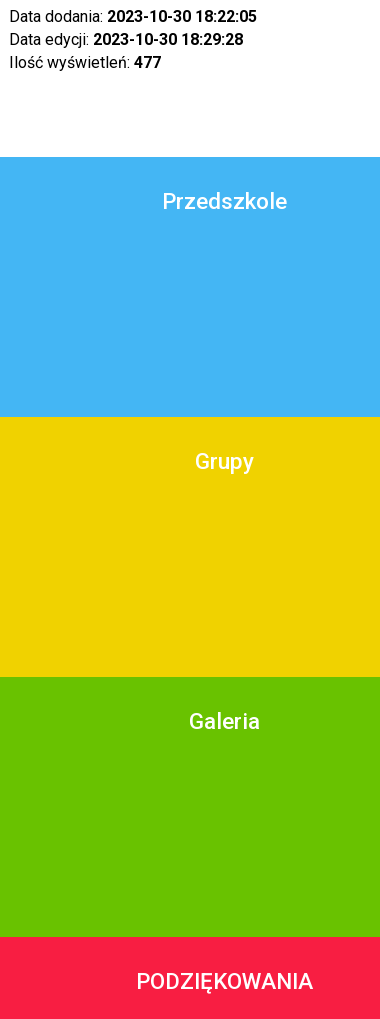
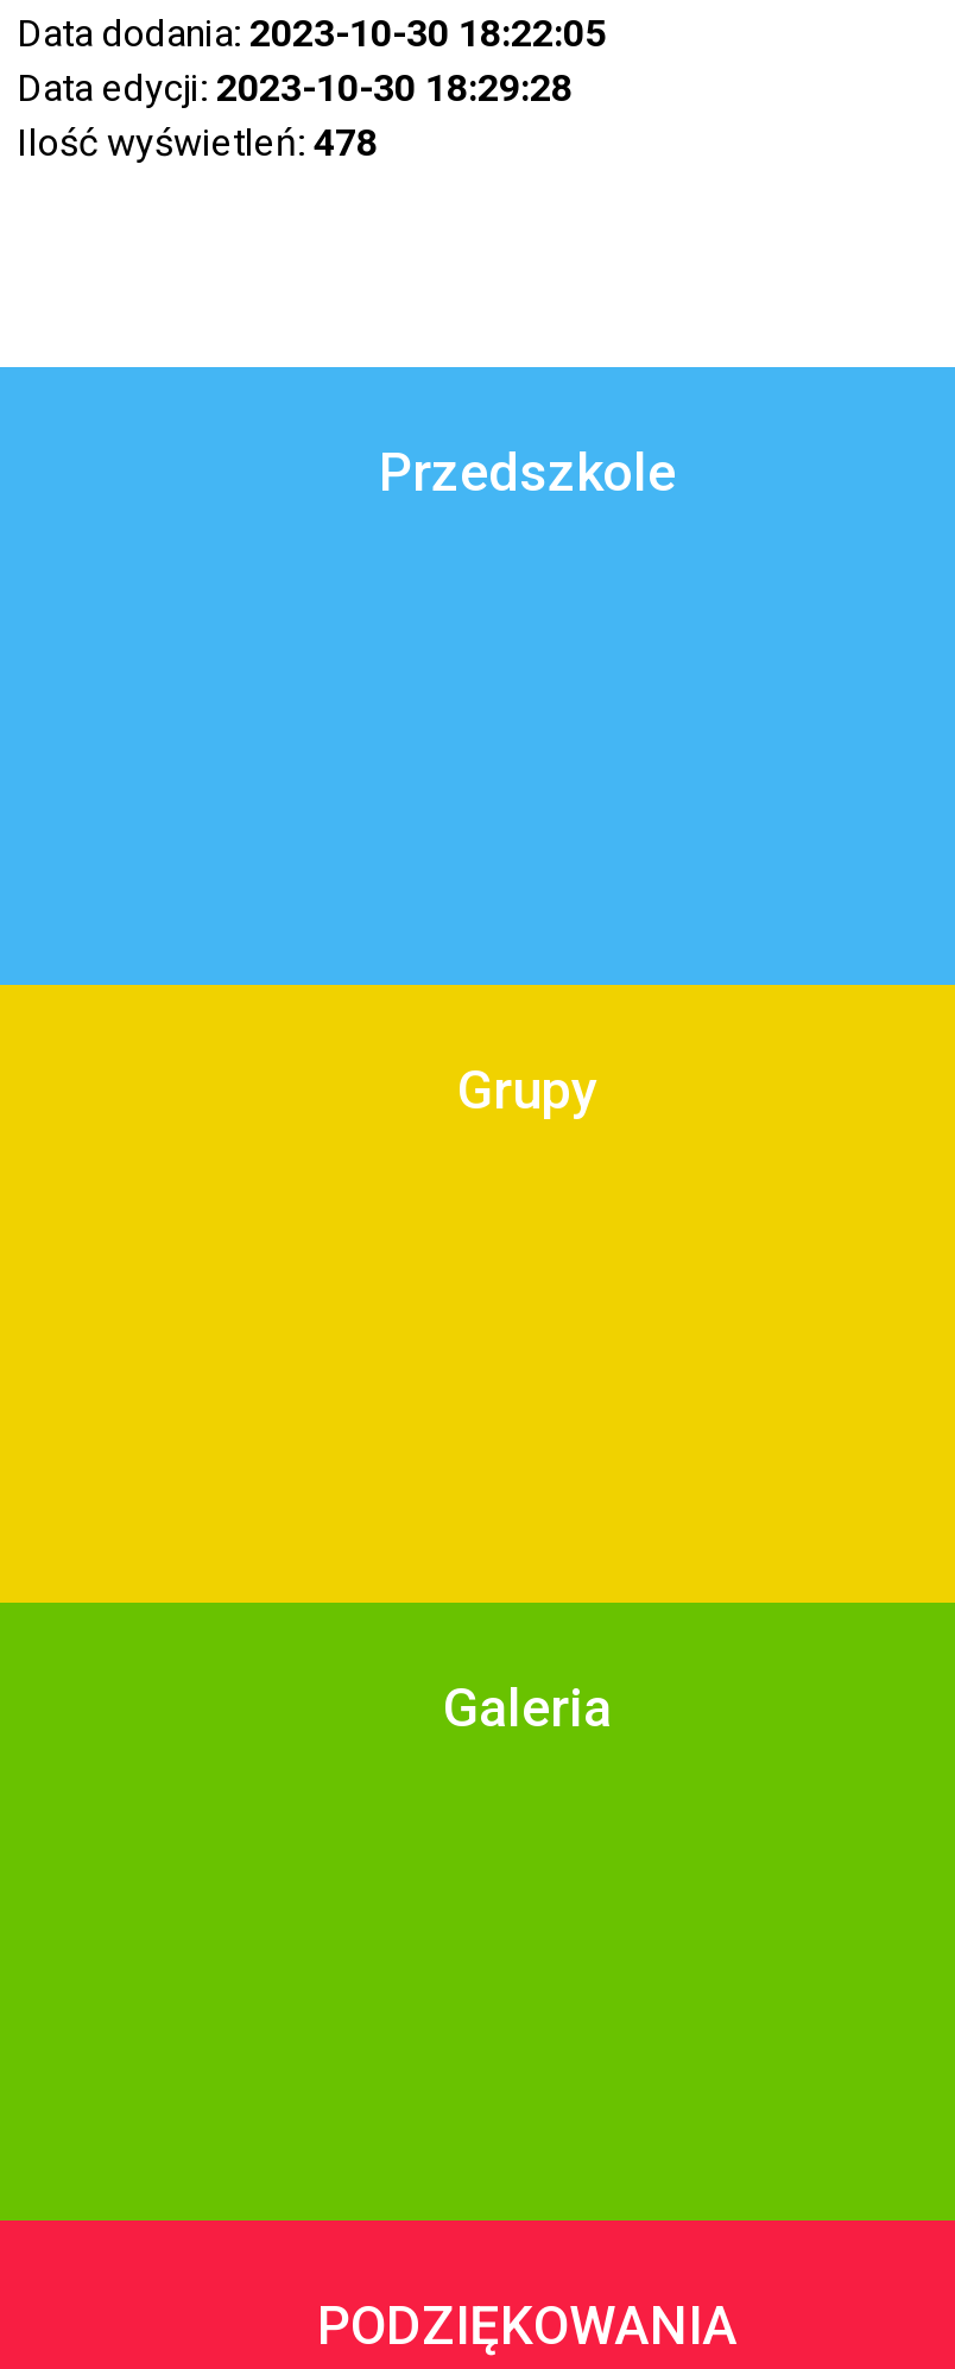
- Ilość wyświetleń: 477
+ Ilość wyświetleń: 478
